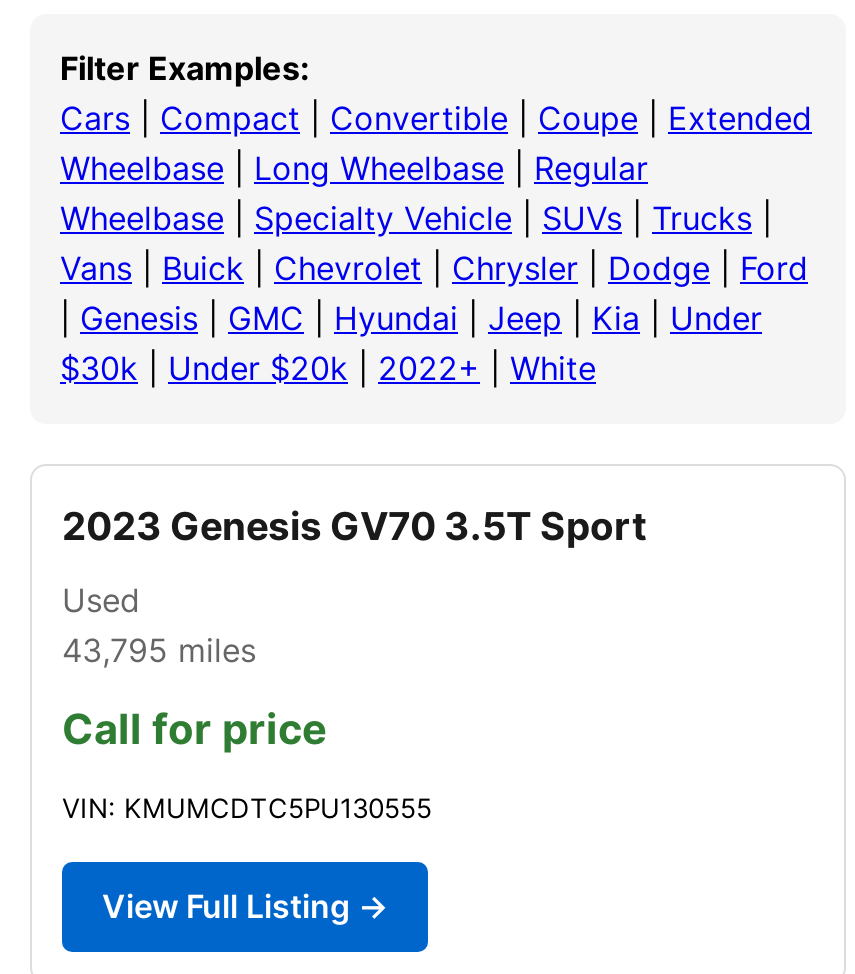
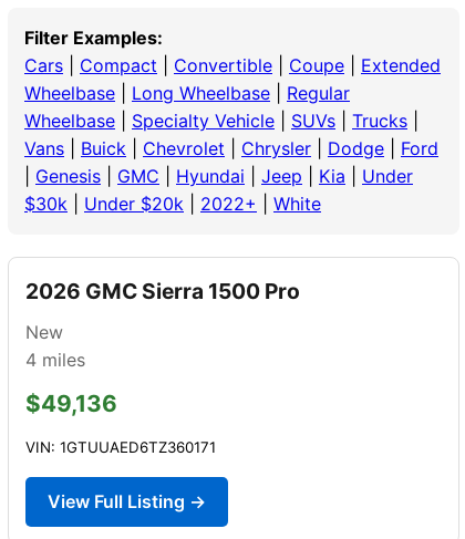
- 2023 Genesis GV70 3.5T Sport
+ 2026 GMC Sierra 1500 Pro

- Used
- 43,795 miles
+ New
+ 4 miles

- Call for price
+ $49,136

- VIN: KMUMCDTC5PU130555
+ VIN: 1GTUUAED6TZ360171
